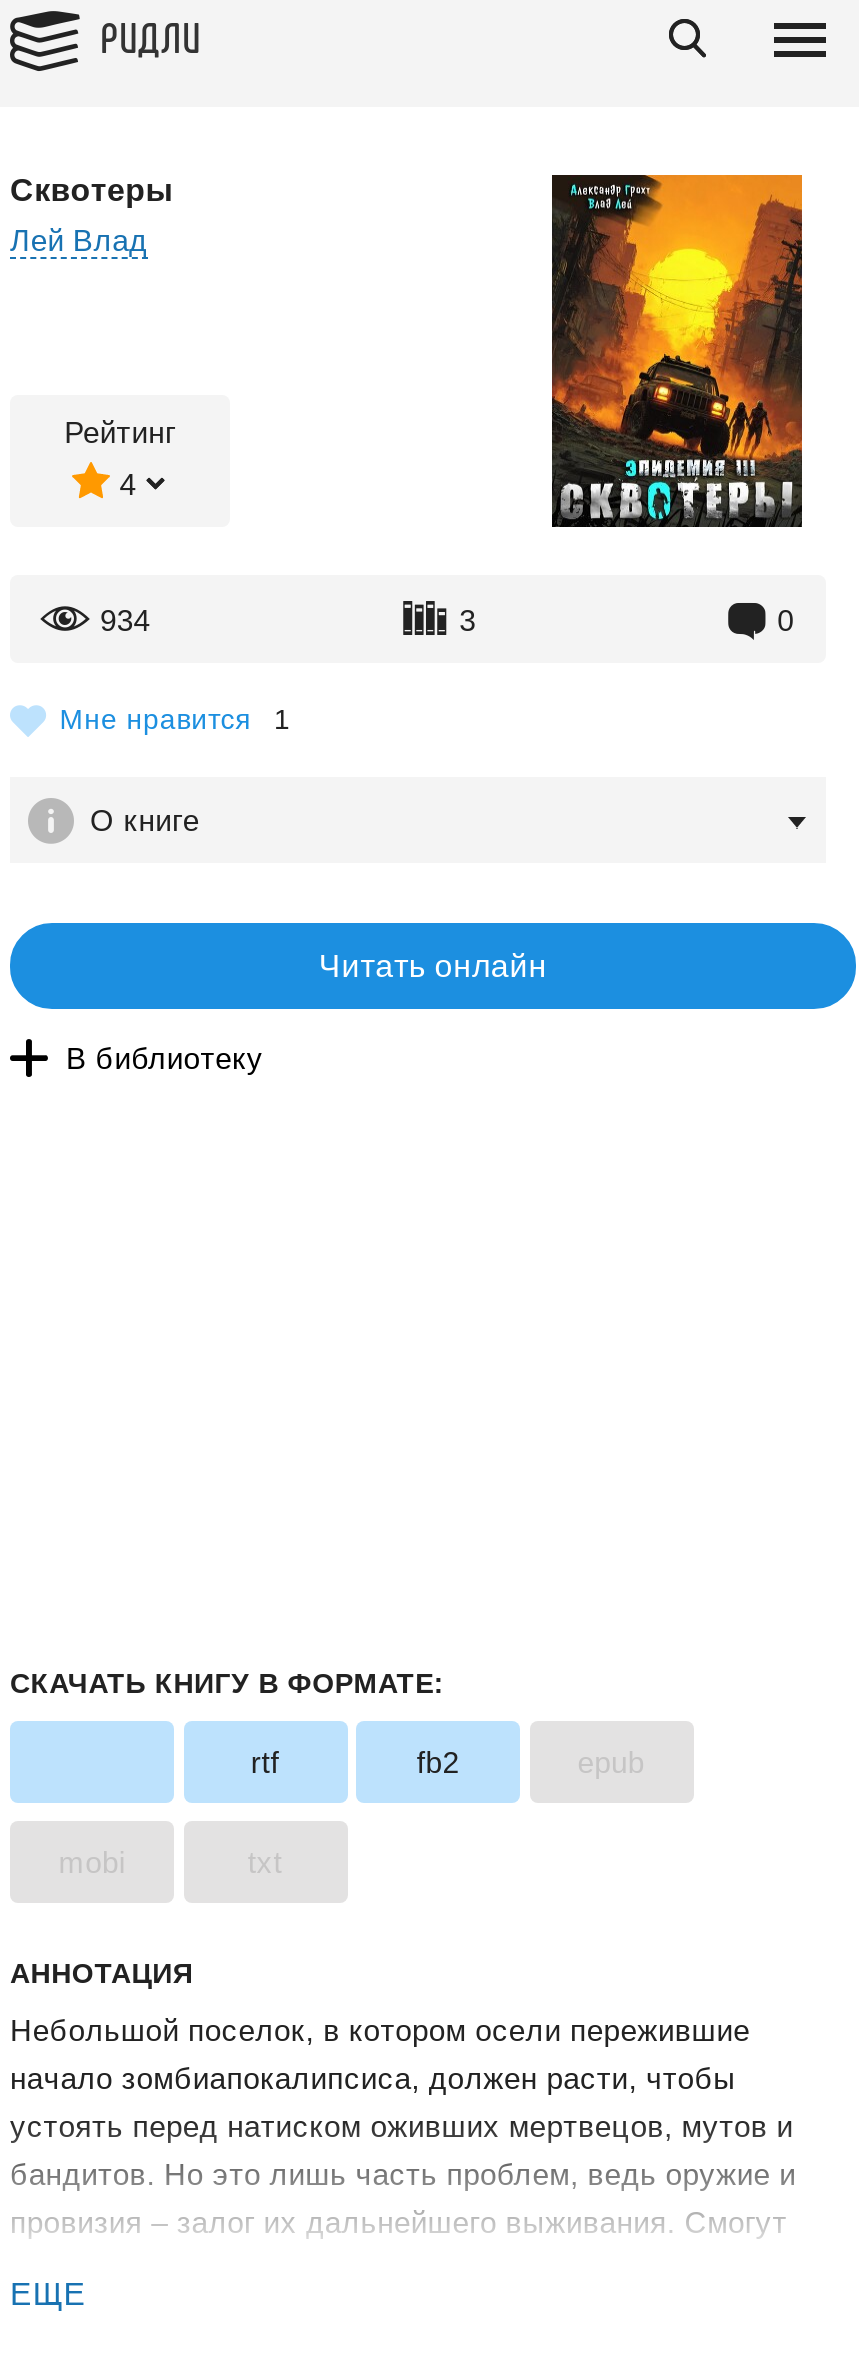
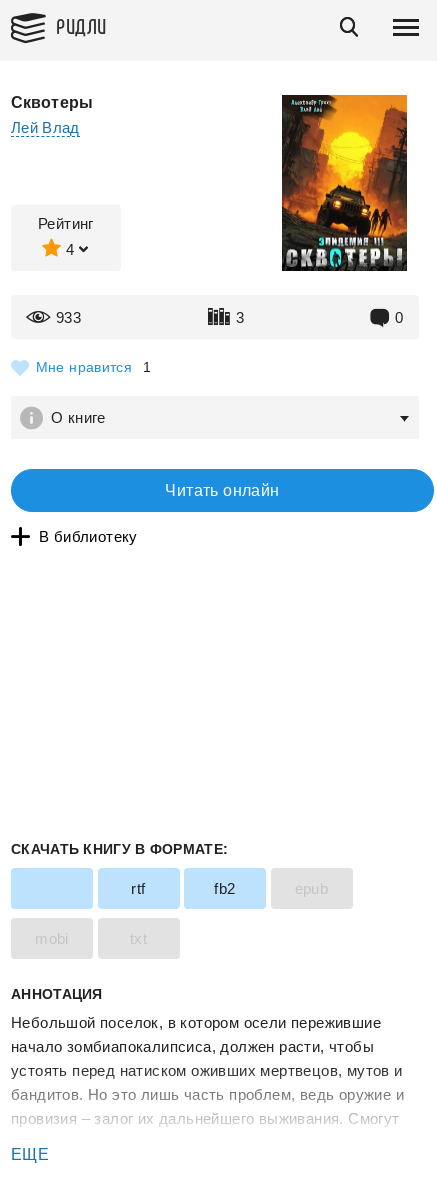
- 934
+ 933
